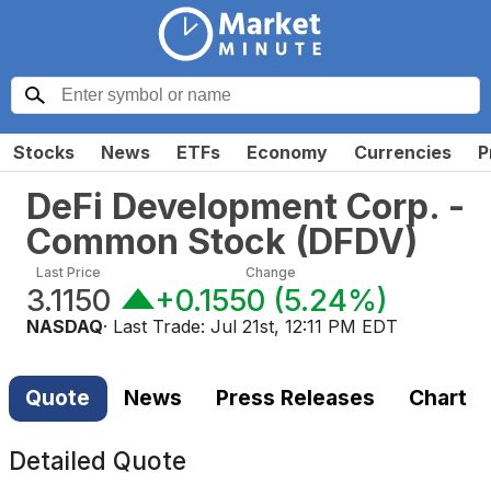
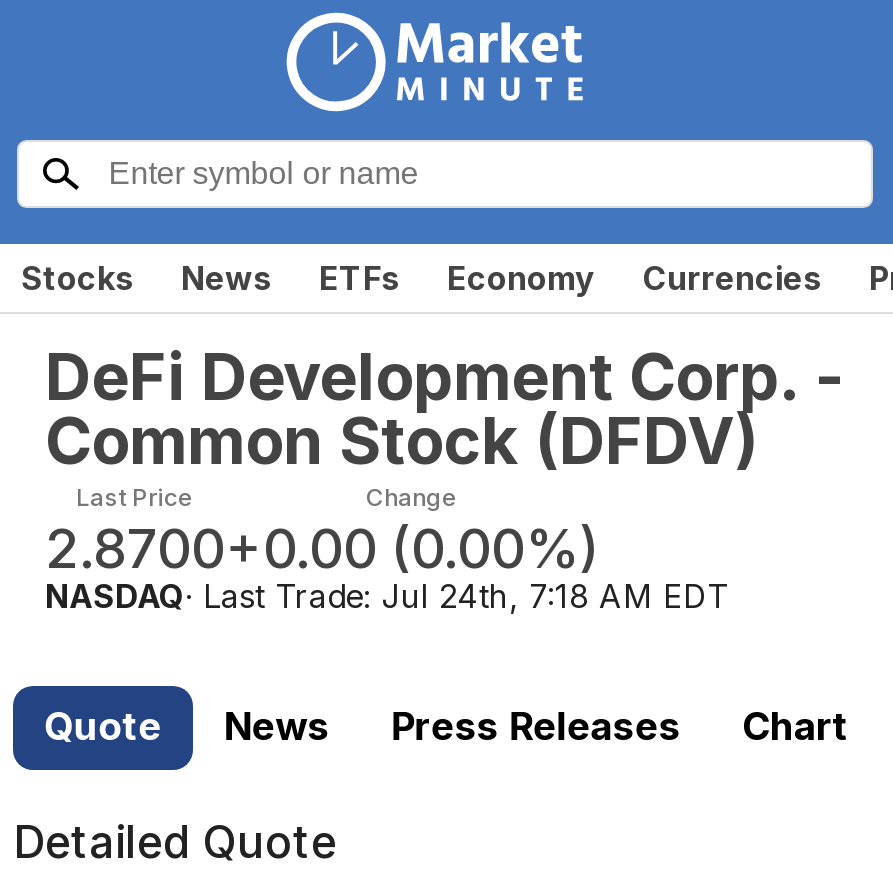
- 3.1150
+ 2.8700

- +0.1550 (5.24%)
+ +0.00 (0.00%)

- NASDAQ · Last Trade: Jul 21st, 12:11 PM EDT
+ NASDAQ · Last Trade: Jul 24th, 7:18 AM EDT
